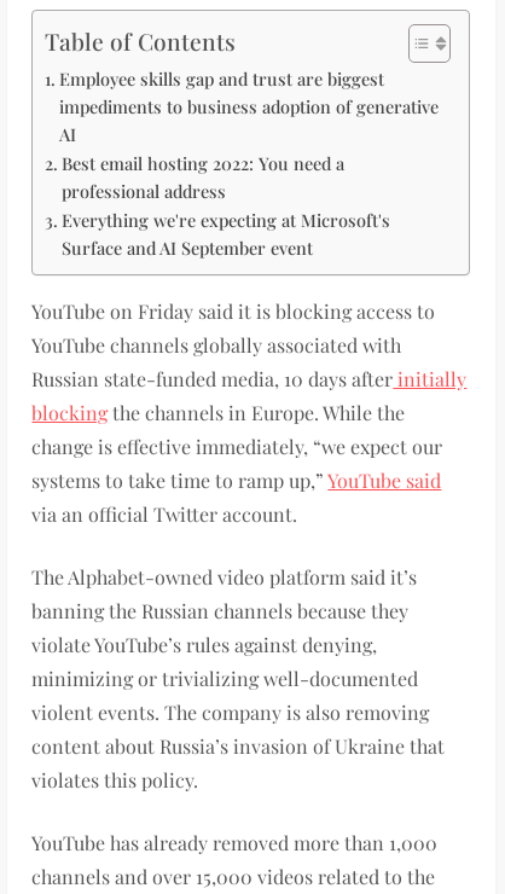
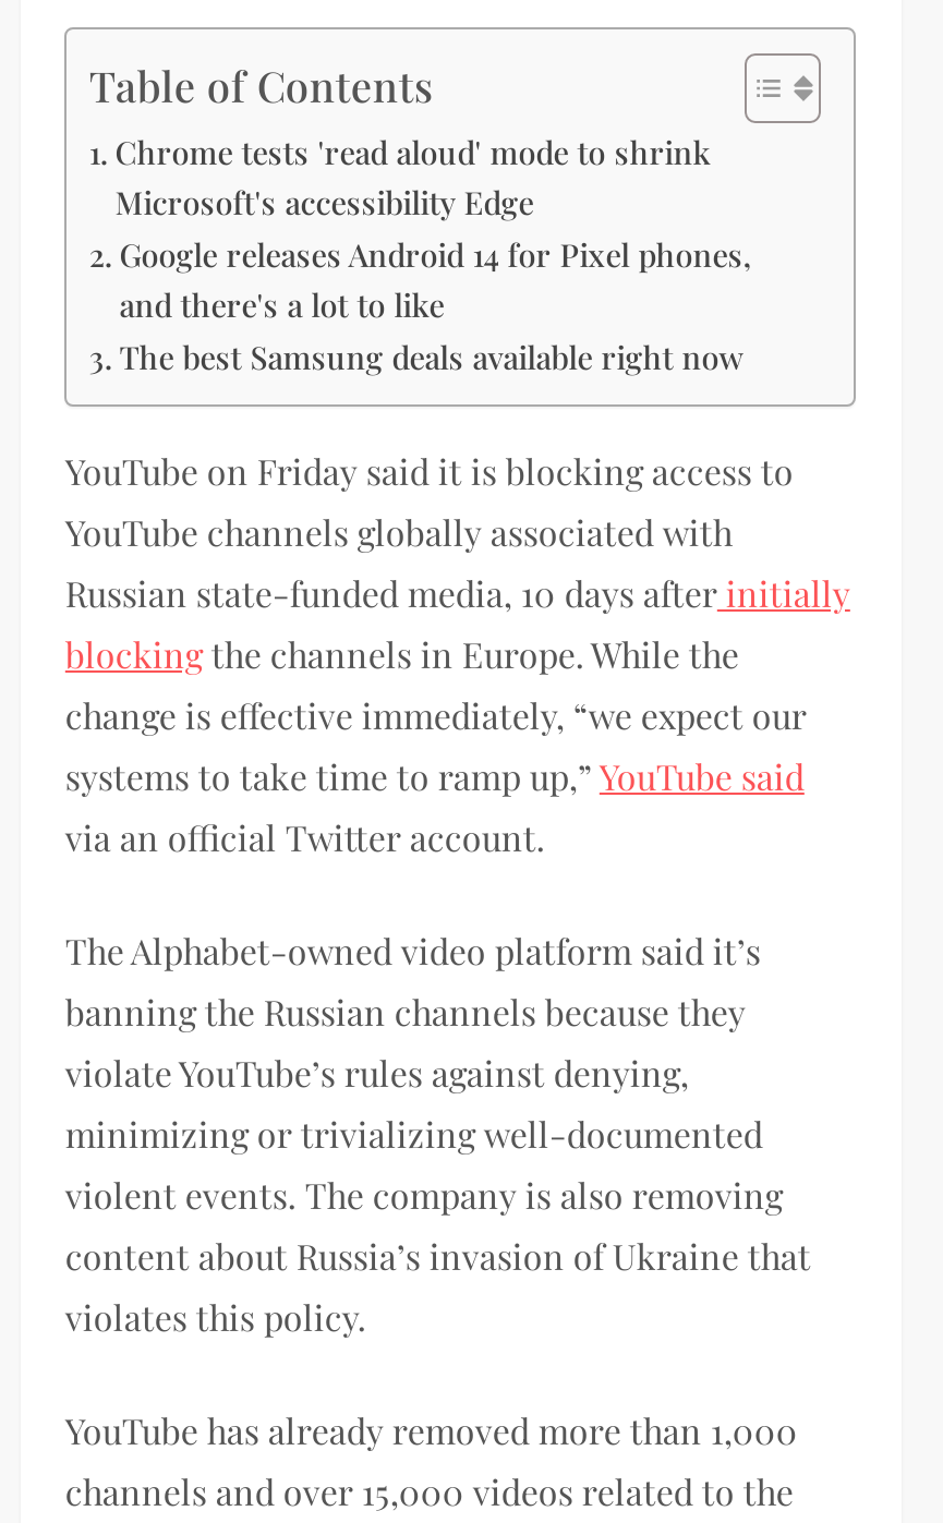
- Employee skills gap and trust are biggest
- impediments to business adoption of generative
- AI
- Best email hosting 2022: You need a
- professional address
- Everything we're expecting at Microsoft's
- Surface and AI September event
+ Chrome tests 'read aloud' mode to shrink
+ Microsoft's accessibility Edge
+ Google releases Android 14 for Pixel phones,
+ and there's a lot to like
+ The best Samsung deals available right now
